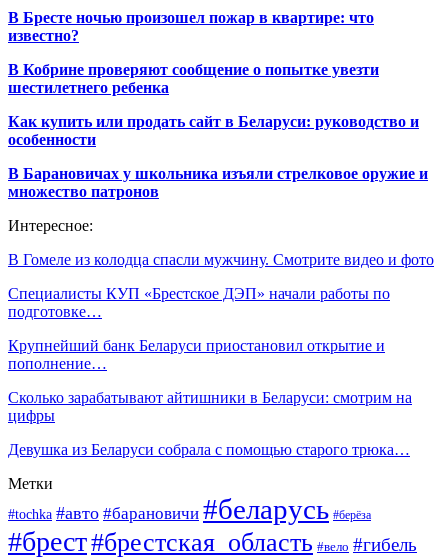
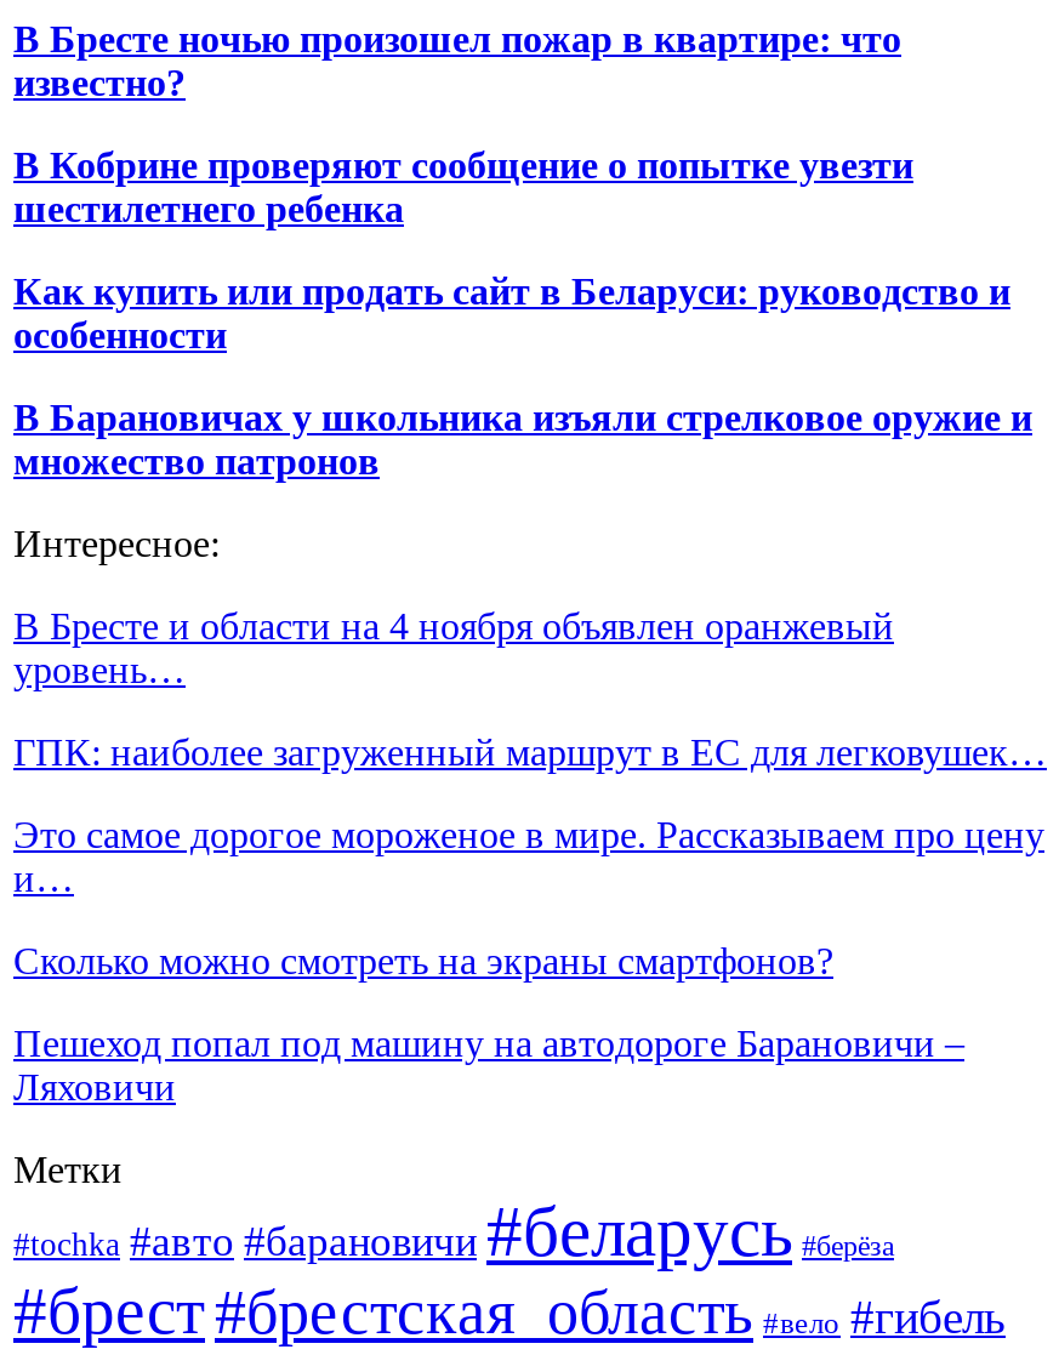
- В Гомеле из колодца спасли мужчину. Смотрите видео и фото
+ В Бресте и области на 4 ноября объявлен оранжевый
+ уровень…

- Специалисты КУП «Брестское ДЭП» начали работы по
- подготовке…
+ ГПК: наиболее загруженный маршрут в ЕС для легковушек…

- Крупнейший банк Беларуси приостановил открытие и
- пополнение…
+ Это самое дорогое мороженое в мире. Рассказываем про цену
+ и…

- Сколько зарабатывают айтишники в Беларуси: смотрим на
- цифры
+ Сколько можно смотреть на экраны смартфонов?

- Девушка из Беларуси собрала с помощью старого трюка…
+ Пешеход попал под машину на автодороге Барановичи –
+ Ляховичи
